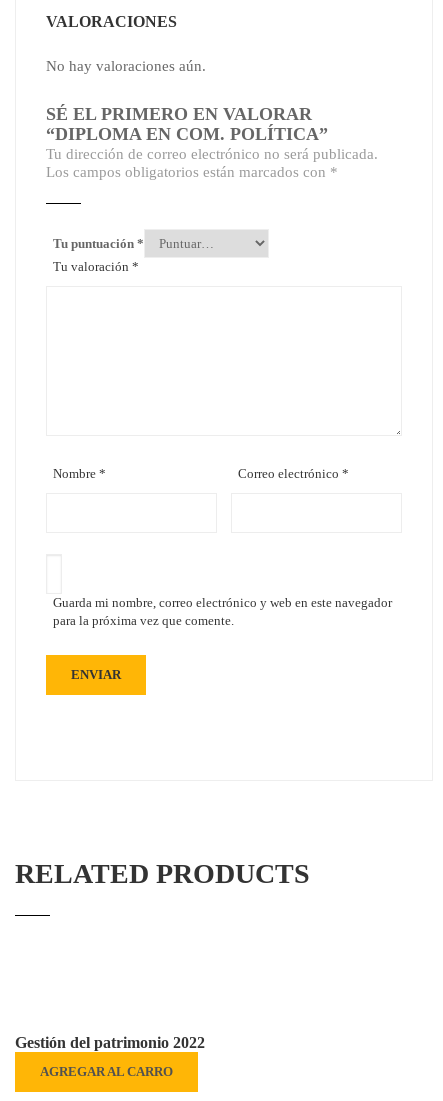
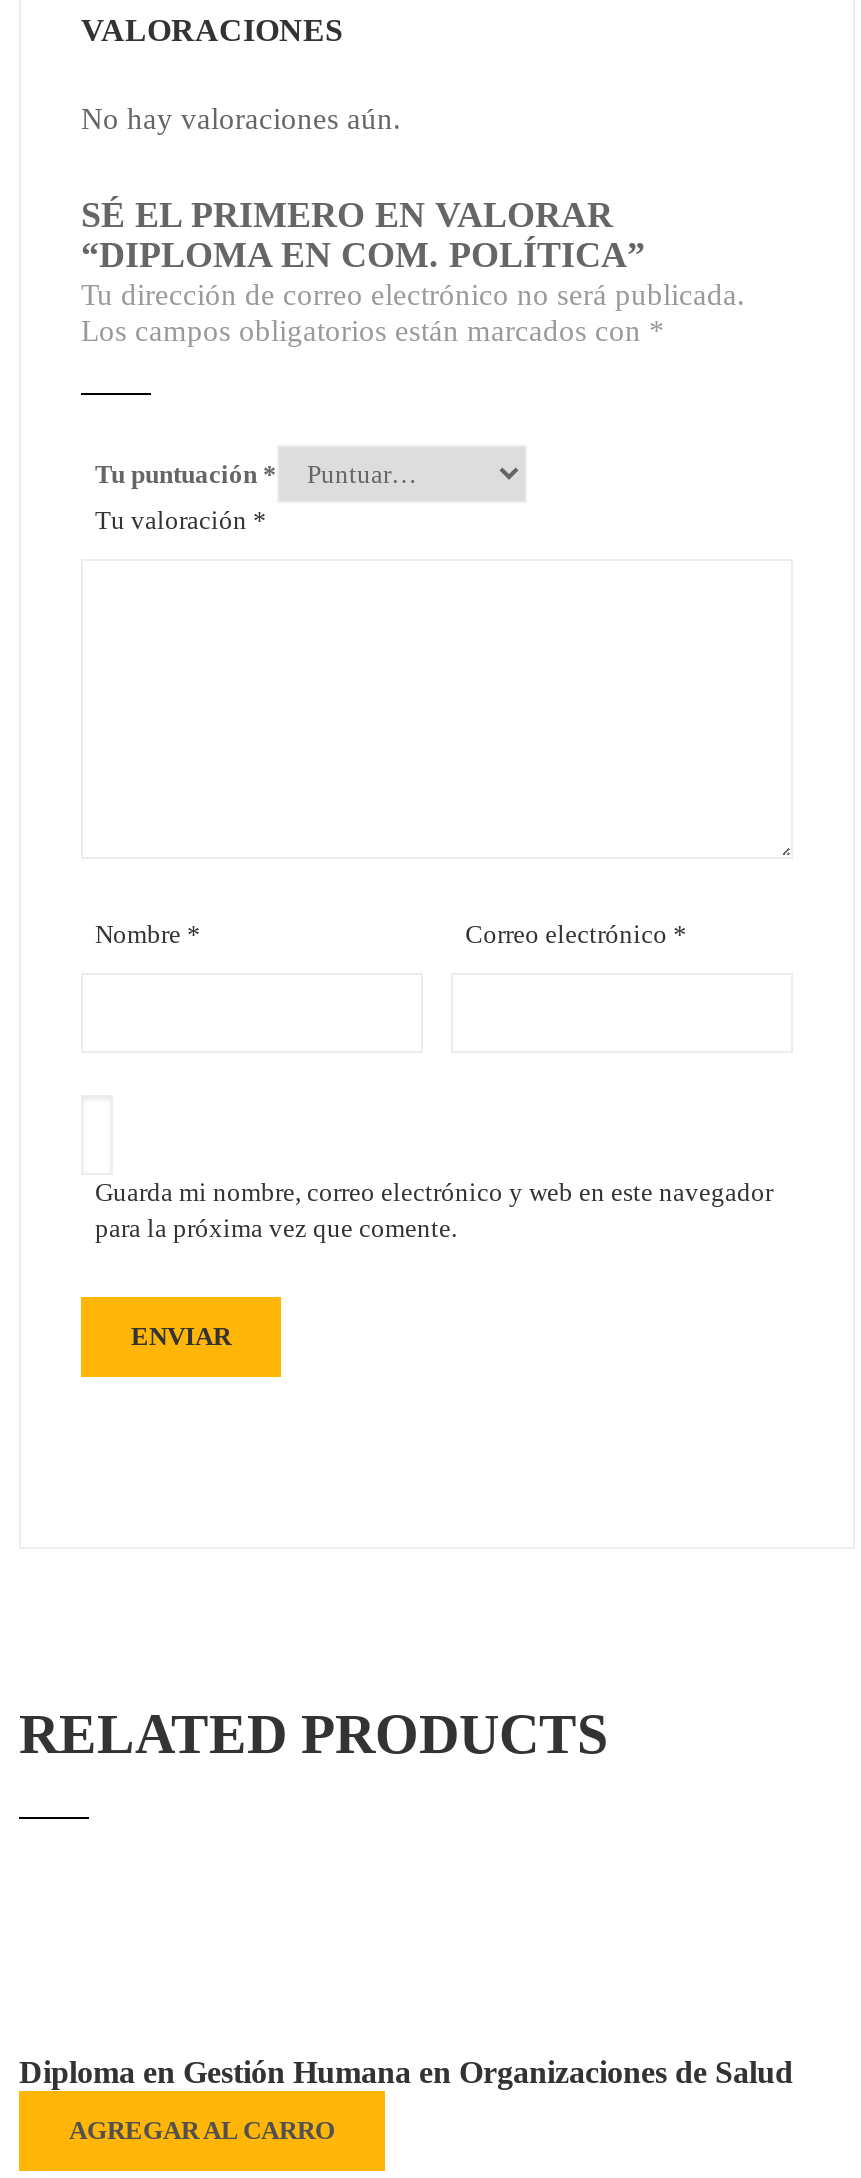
- Gestión del patrimonio 2022
+ Diploma en Gestión Humana en Organizaciones de Salud
